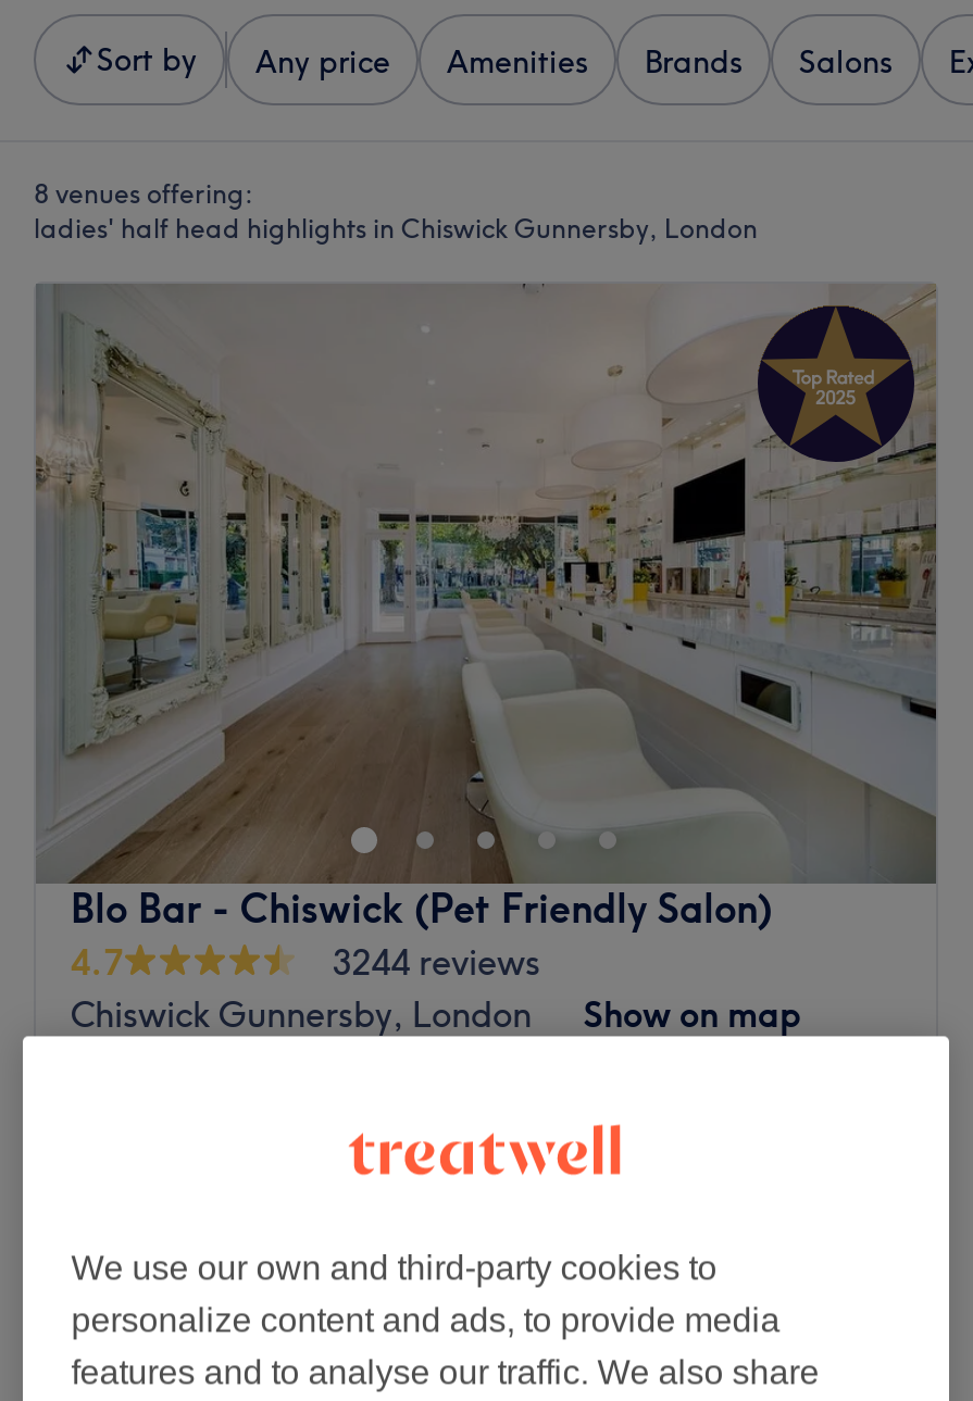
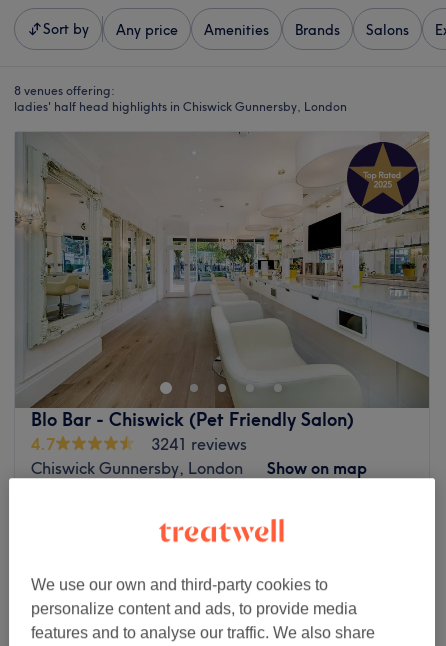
- 3244 reviews
+ 3241 reviews
